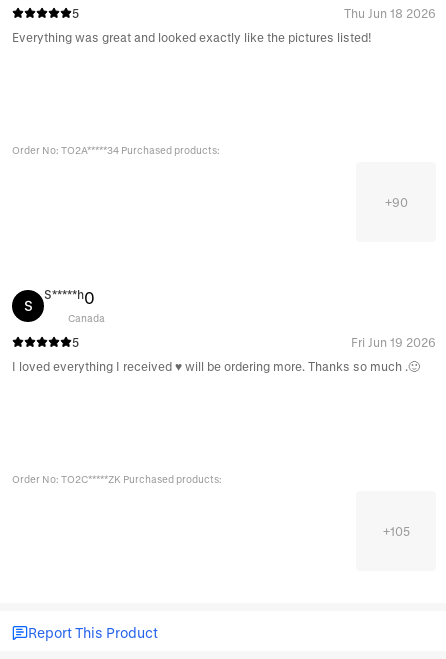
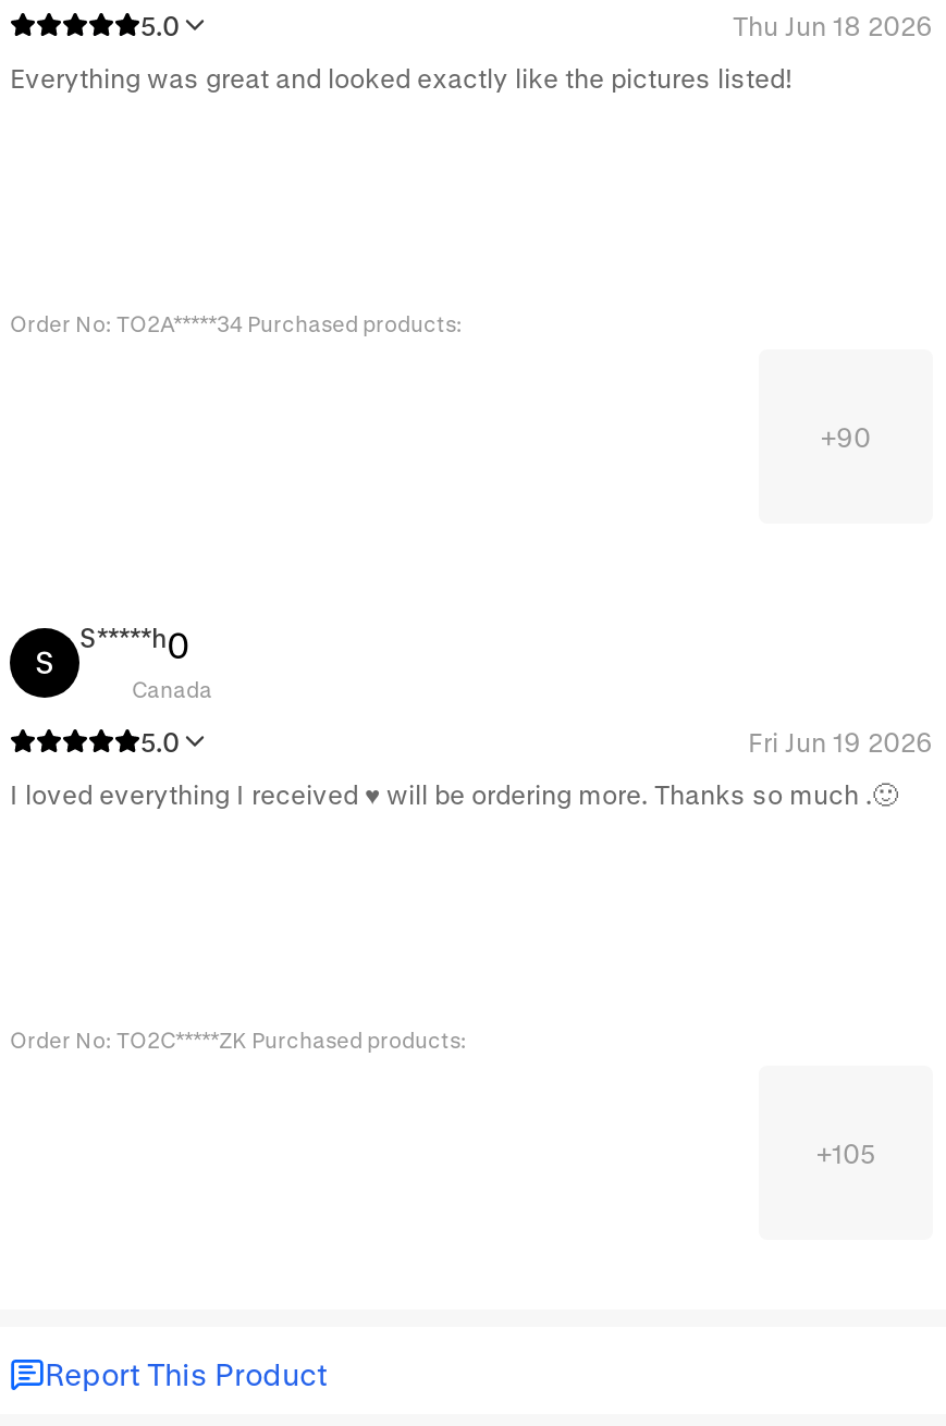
- 5
+ 5.0

- 5
+ 5.0
